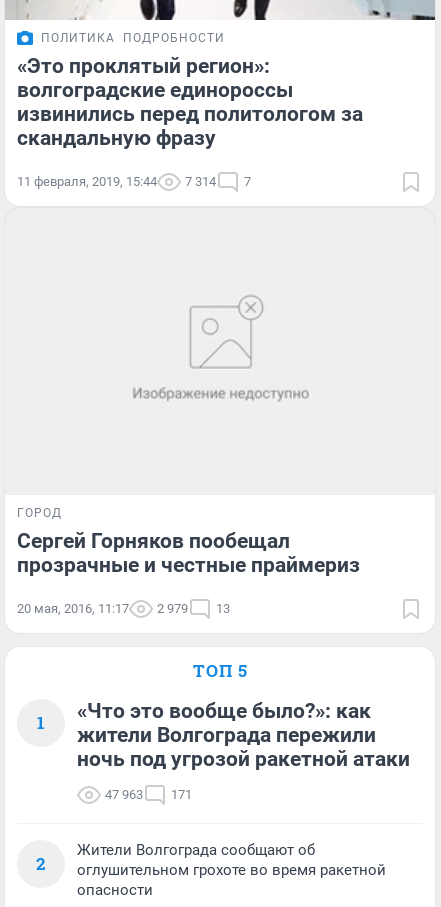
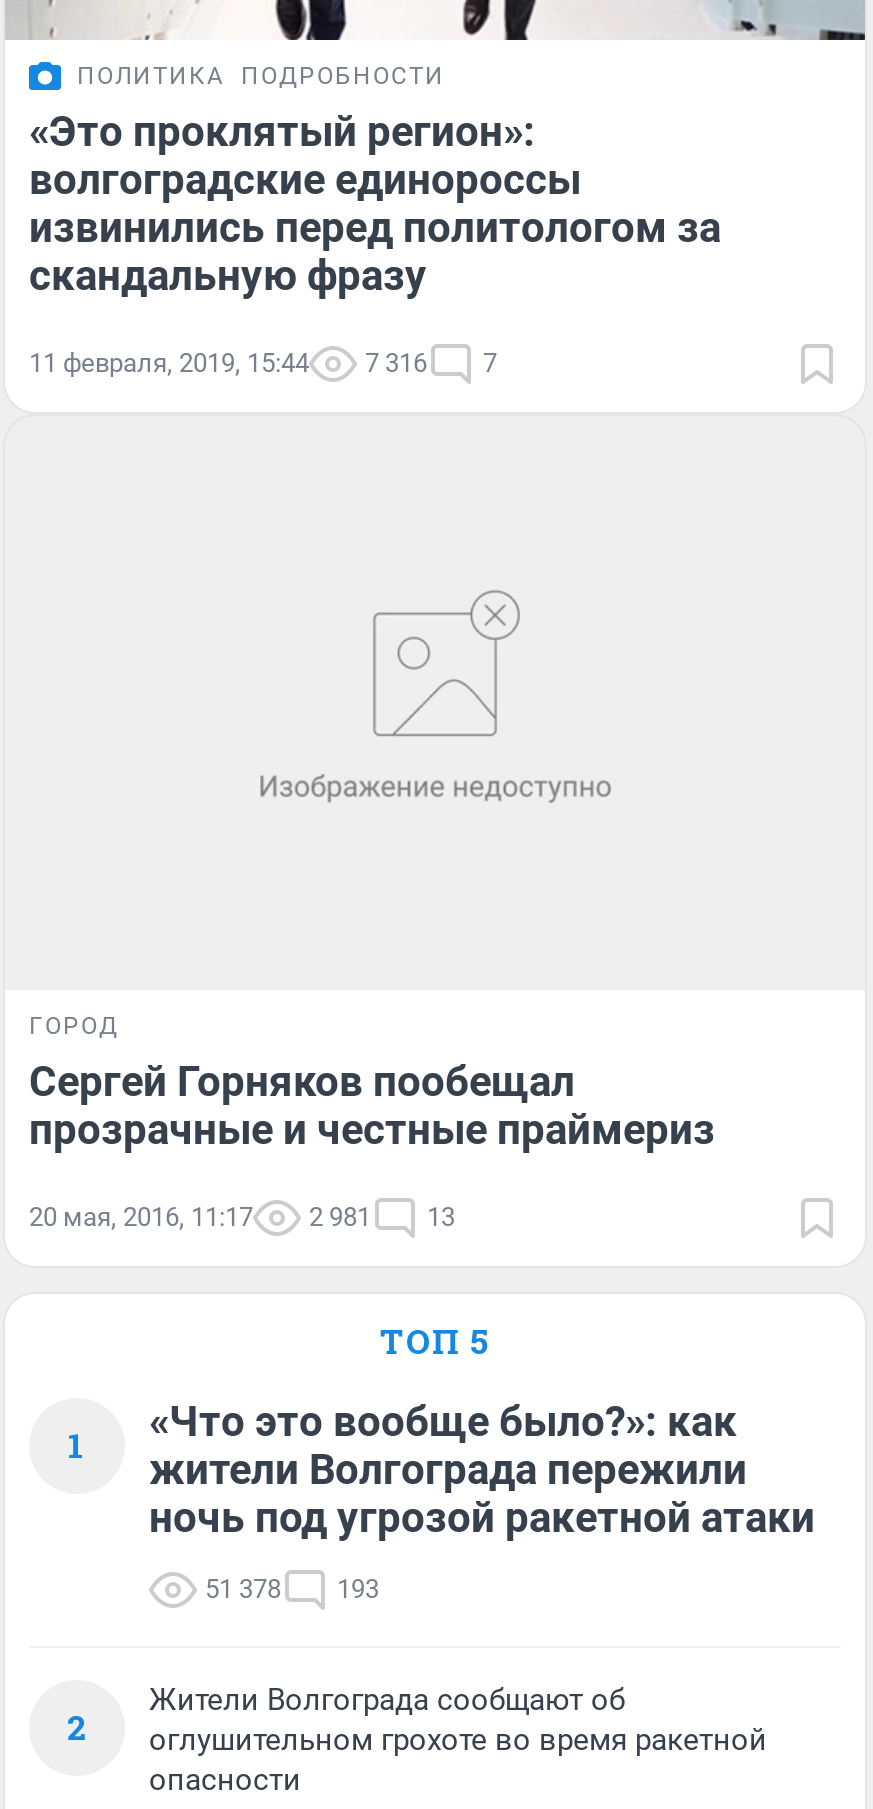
- 11 февраля, 2019, 15:44 7 314 7
+ 11 февраля, 2019, 15:44 7 316 7

- 20 мая, 2016, 11:17 2 979 13
+ 20 мая, 2016, 11:17 2 981 13

- 47 963
+ 51 378

- 171
+ 193
